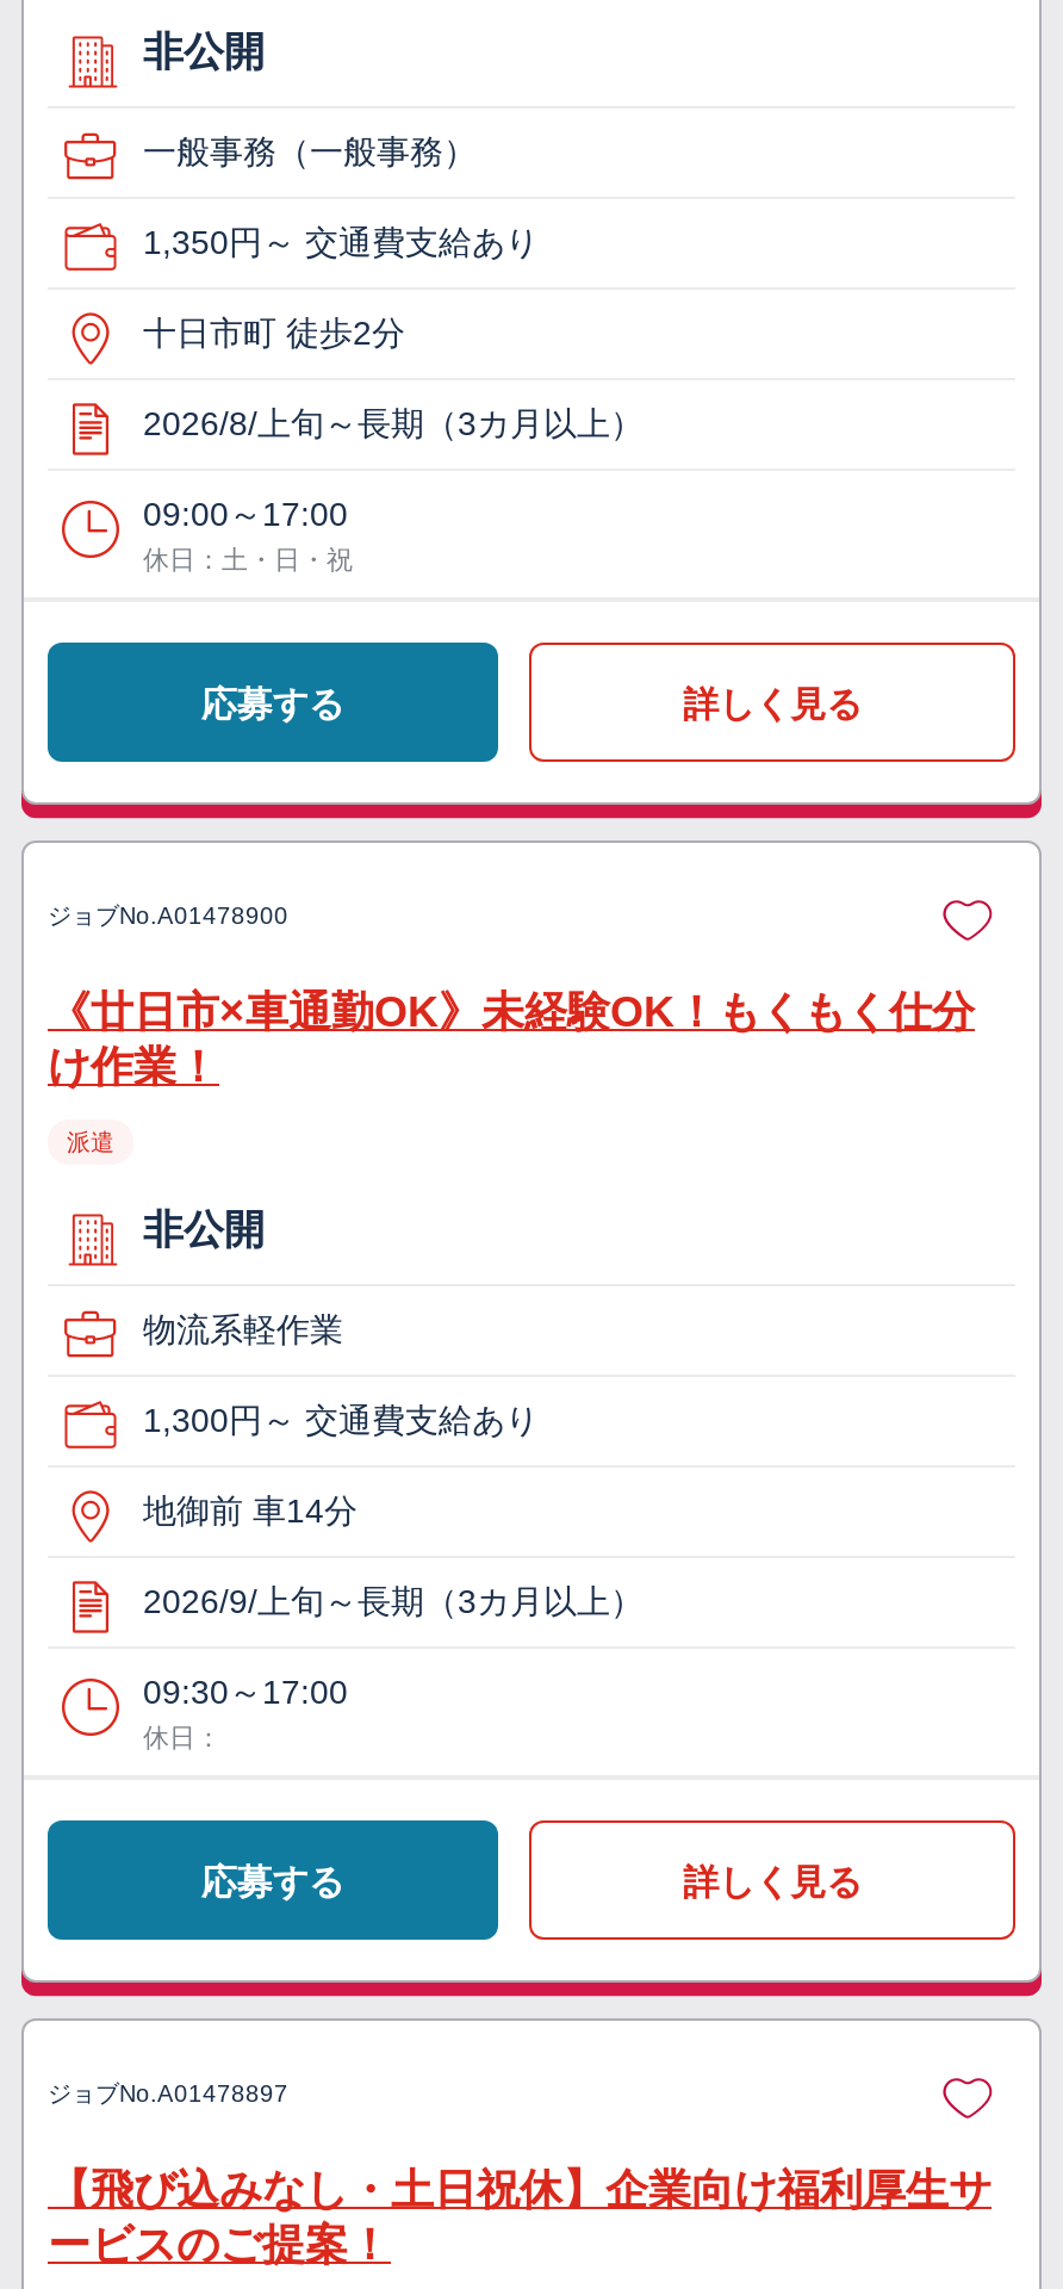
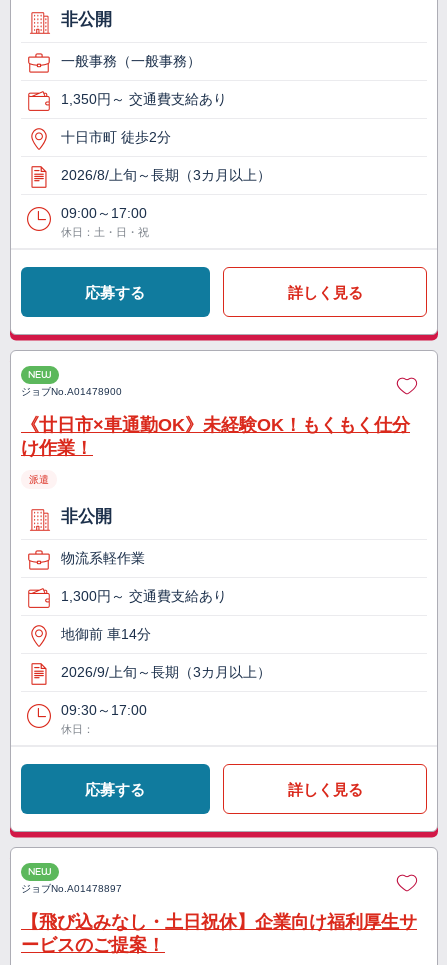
+ NEW

+ NEW
